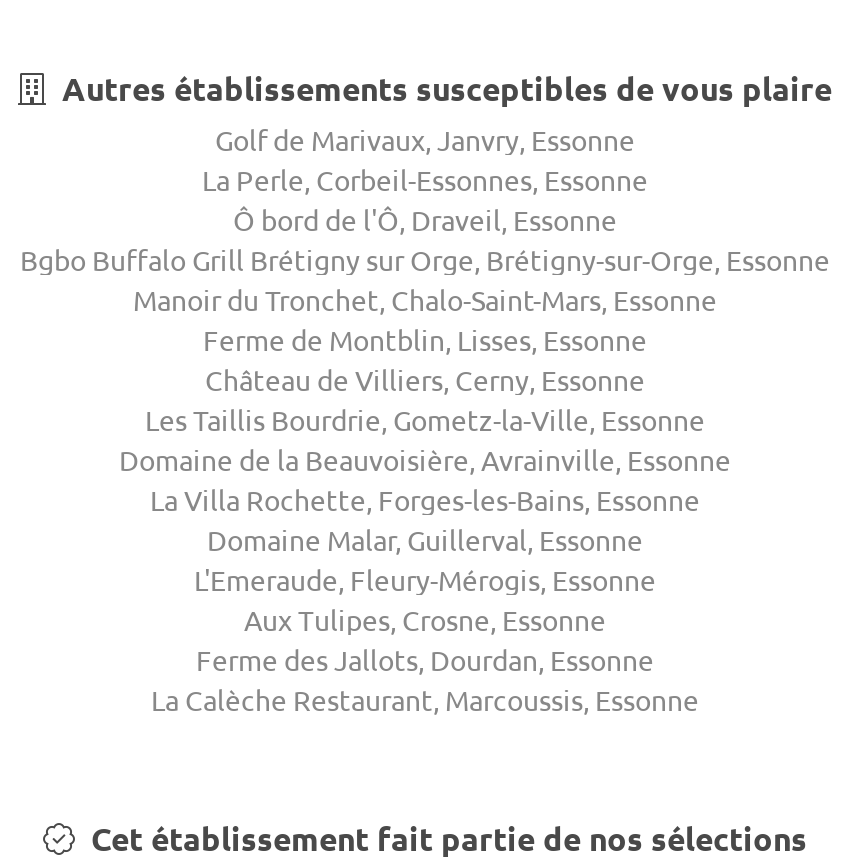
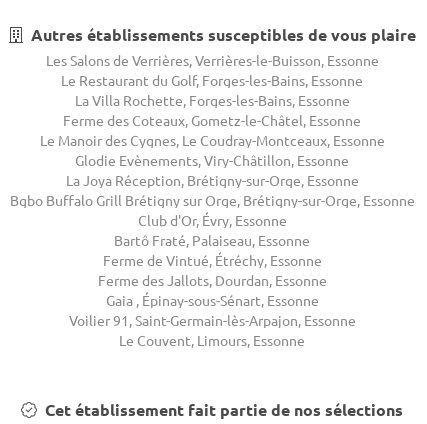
- Golf de Marivaux, Janvry, Essonne
- La Perle, Corbeil-Essonnes, Essonne
- Ô bord de l'Ô, Draveil, Essonne
- Manoir du Tronchet, Chalo-Saint-Mars, Essonne
- Ferme de Montblin, Lisses, Essonne
- Château de Villiers, Cerny, Essonne
- Les Taillis Bourdrie, Gometz-la-Ville, Essonne
- Domaine de la Beauvoisière, Avrainville, Essonne
+ Les Salons de Verrières, Verrières-le-Buisson, Essonne
+ Le Restaurant du Golf, Forges-les-Bains, Essonne

moved down: Bgbo Buffalo Grill Brétigny sur Orge, Brétigny-sur-Orge, Essonne

moved up: La Villa Rochette, Forges-les-Bains, Essonne

- Domaine Malar, Guillerval, Essonne
- L'Emeraude, Fleury-Mérogis, Essonne
- Aux Tulipes, Crosne, Essonne
+ Ferme des Coteaux, Gometz-le-Châtel, Essonne
+ Le Manoir des Cygnes, Le Coudray-Montceaux, Essonne
+ Glodie Evènements, Viry-Châtillon, Essonne
+ La Joya Réception, Brétigny-sur-Orge, Essonne
+ Club d'Or, Évry, Essonne
+ Bartô Fraté, Palaiseau, Essonne
+ Ferme de Vintué, Étréchy, Essonne

moved up: Ferme des Jallots, Dourdan, Essonne

- La Calèche Restaurant, Marcoussis, Essonne
+ Gaia , Épinay-sous-Sénart, Essonne
+ Voilier 91, Saint-Germain-lès-Arpajon, Essonne
+ Le Couvent, Limours, Essonne
